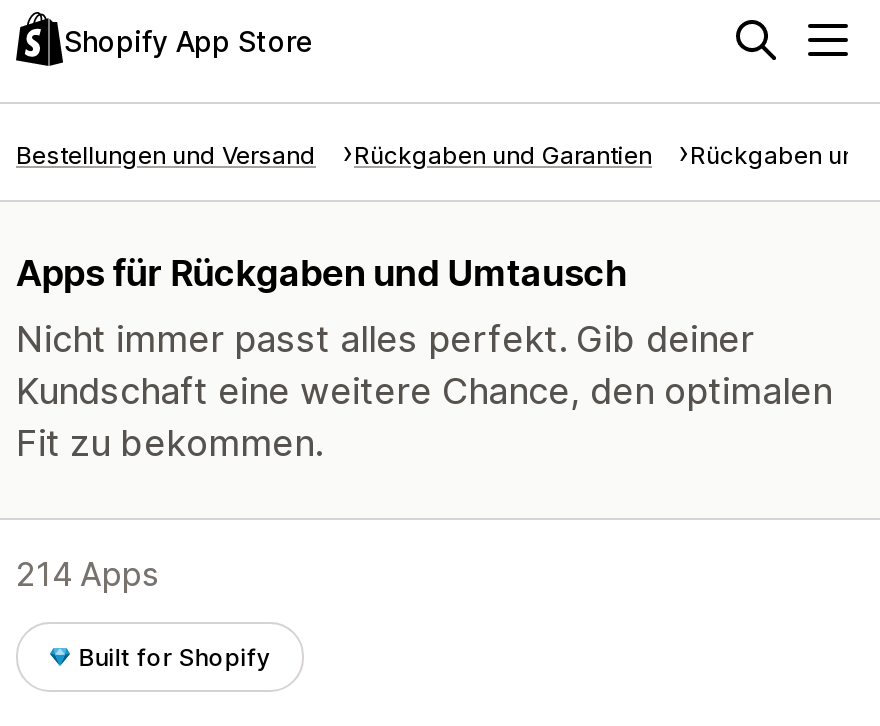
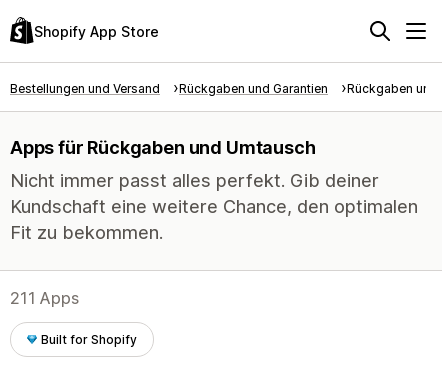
- 214 Apps
+ 211 Apps
